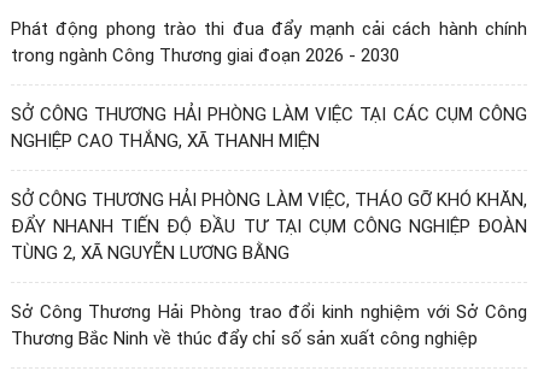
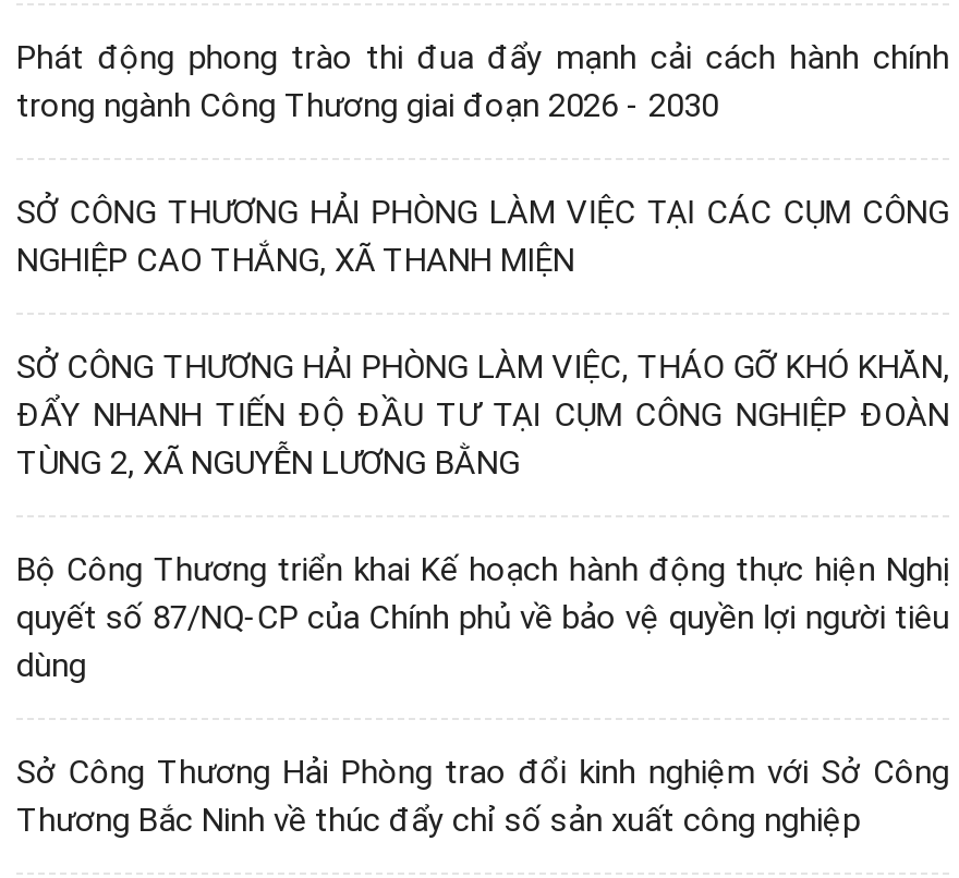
+ Bộ Công Thương triển khai Kế hoạch hành động thực hiện Nghị
+ quyết số 87/NQ-CP của Chính phủ về bảo vệ quyền lợi người tiêu
+ dùng
